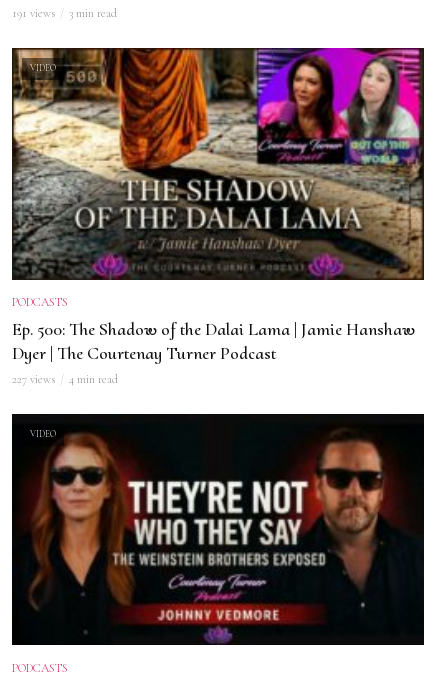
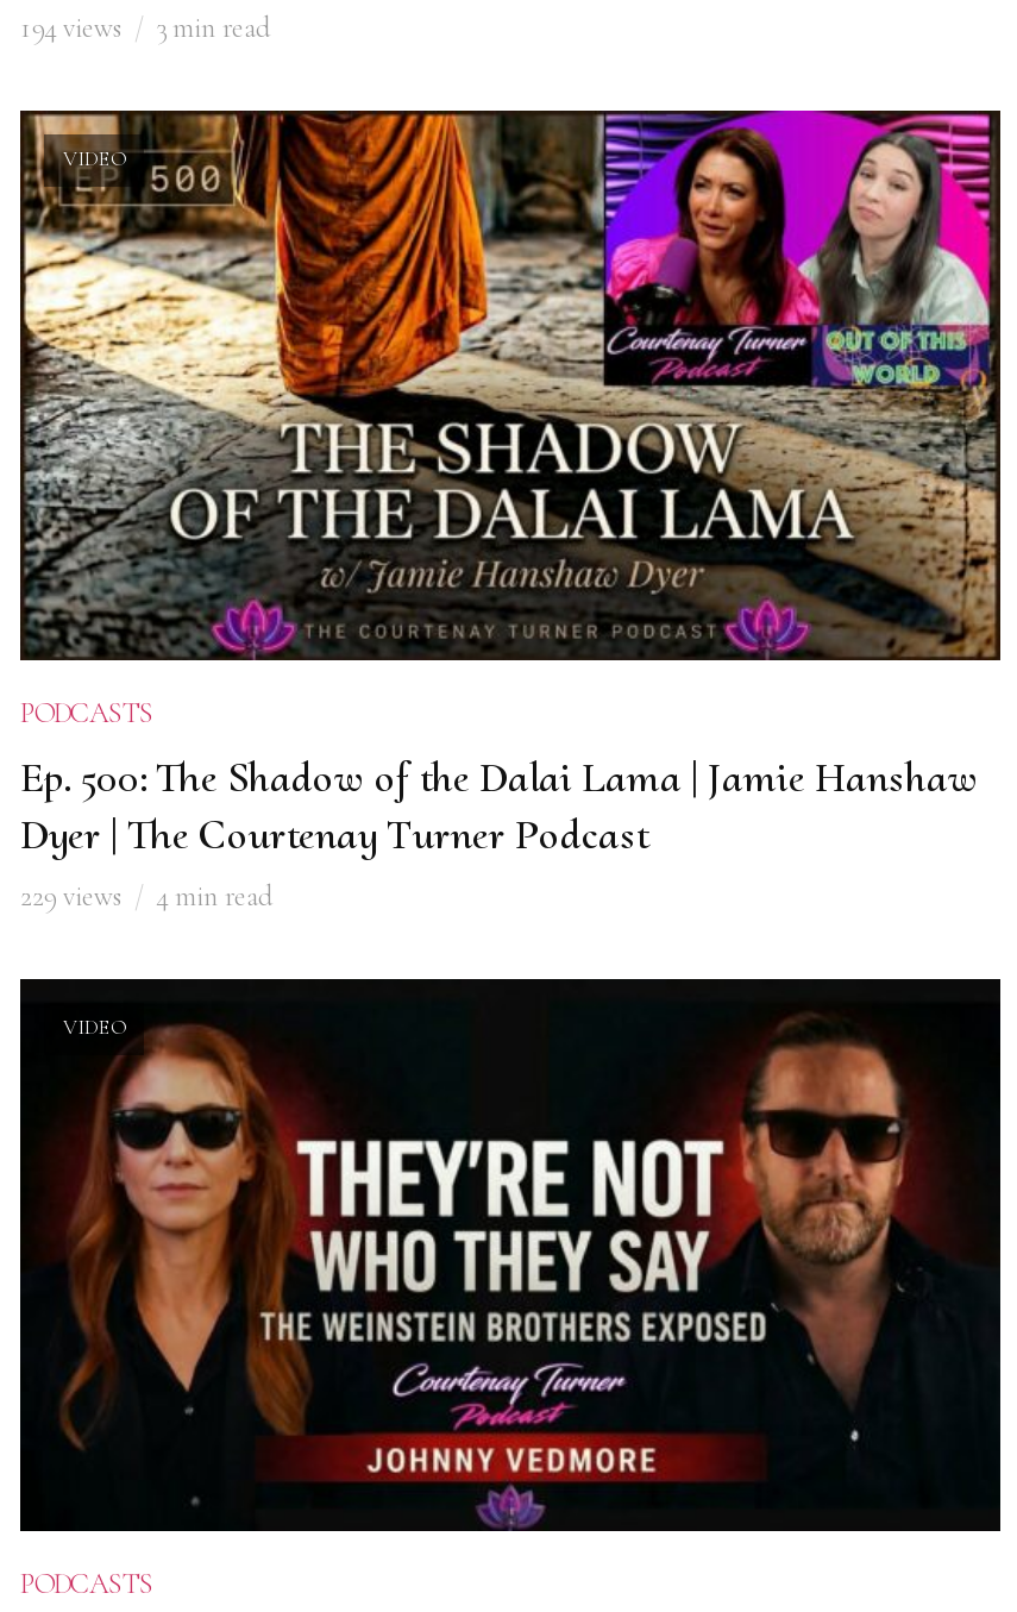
- 191 views 3 min read
+ 194 views 3 min read

- 227 views 4 min read
+ 229 views 4 min read
